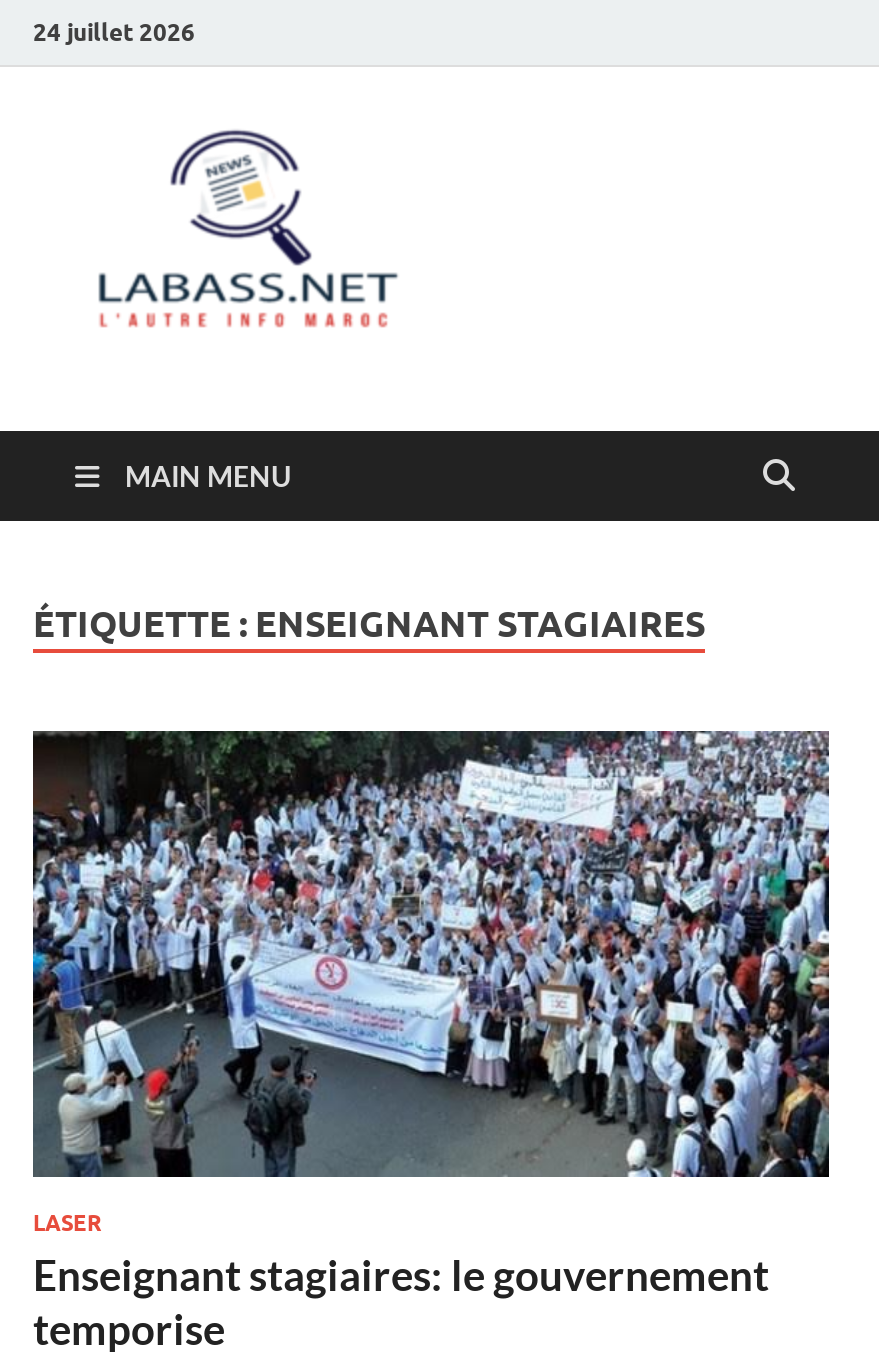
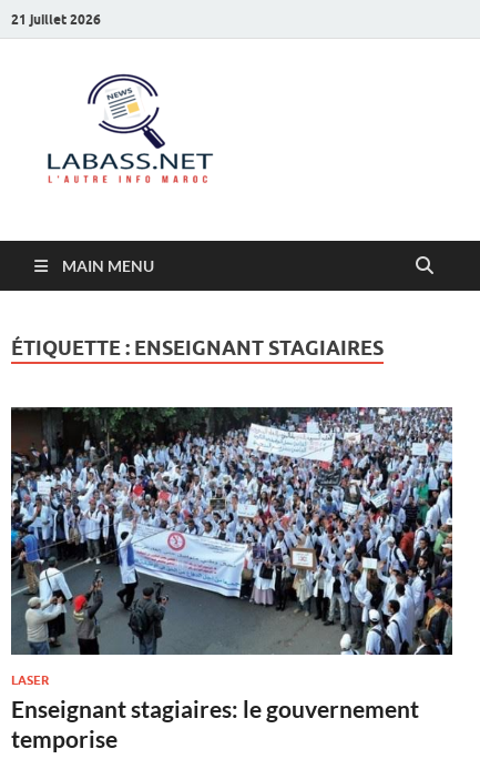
- 24 juillet 2026
+ 21 juillet 2026
